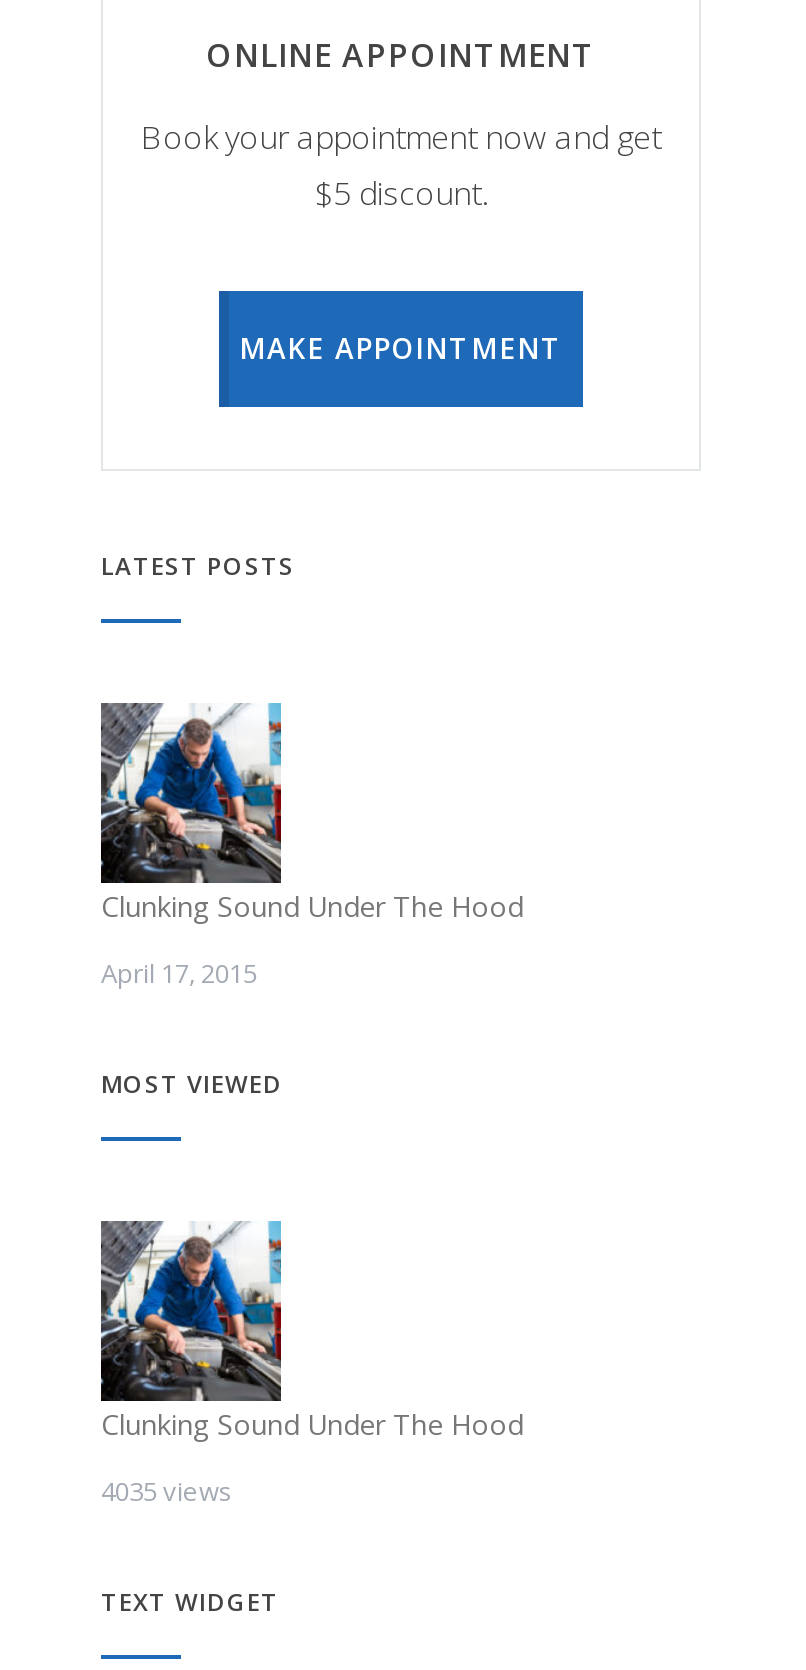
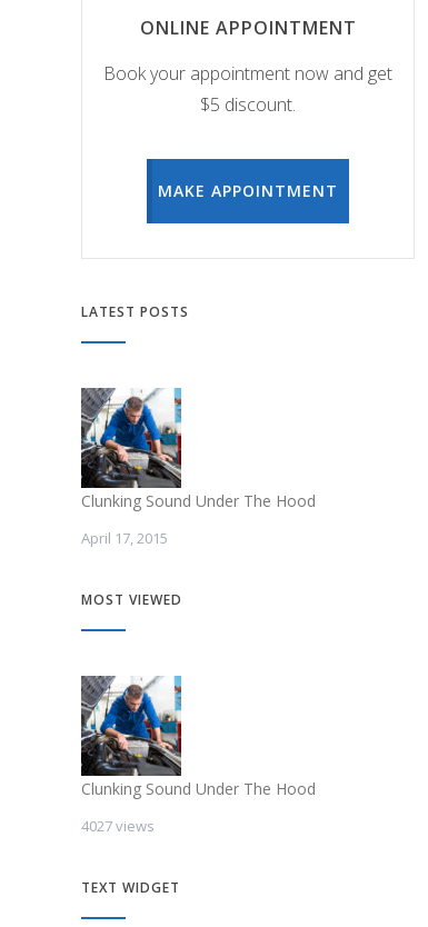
- 4035 views
+ 4027 views
